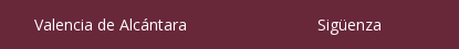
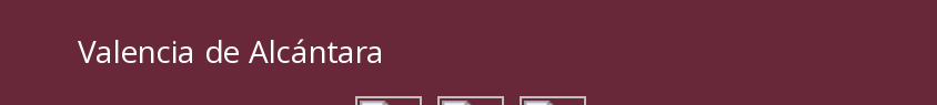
- Sigüenza
